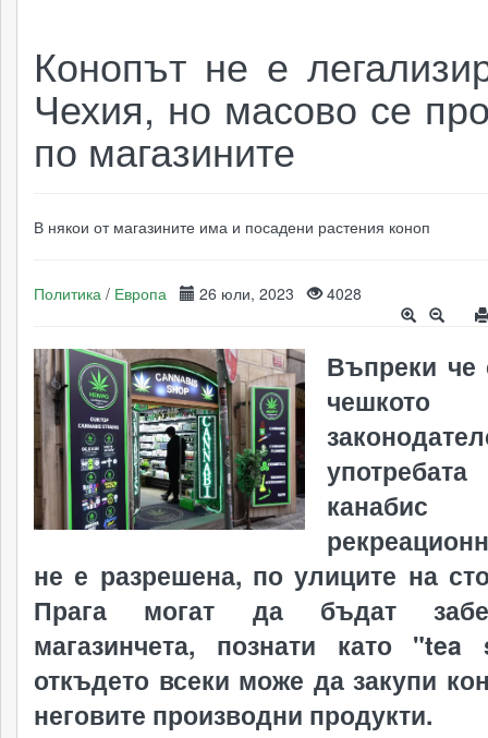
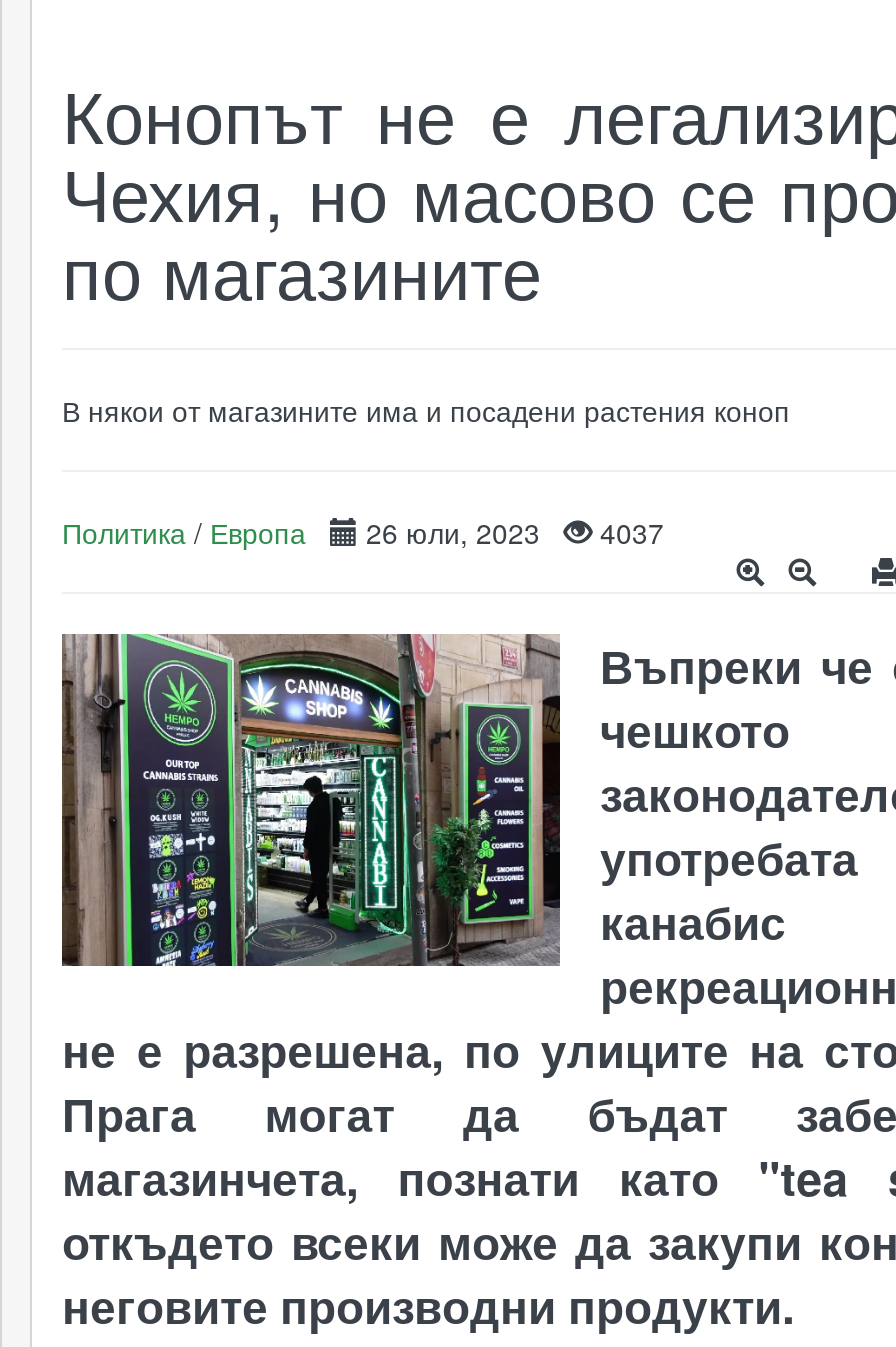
- 4028
+ 4037
